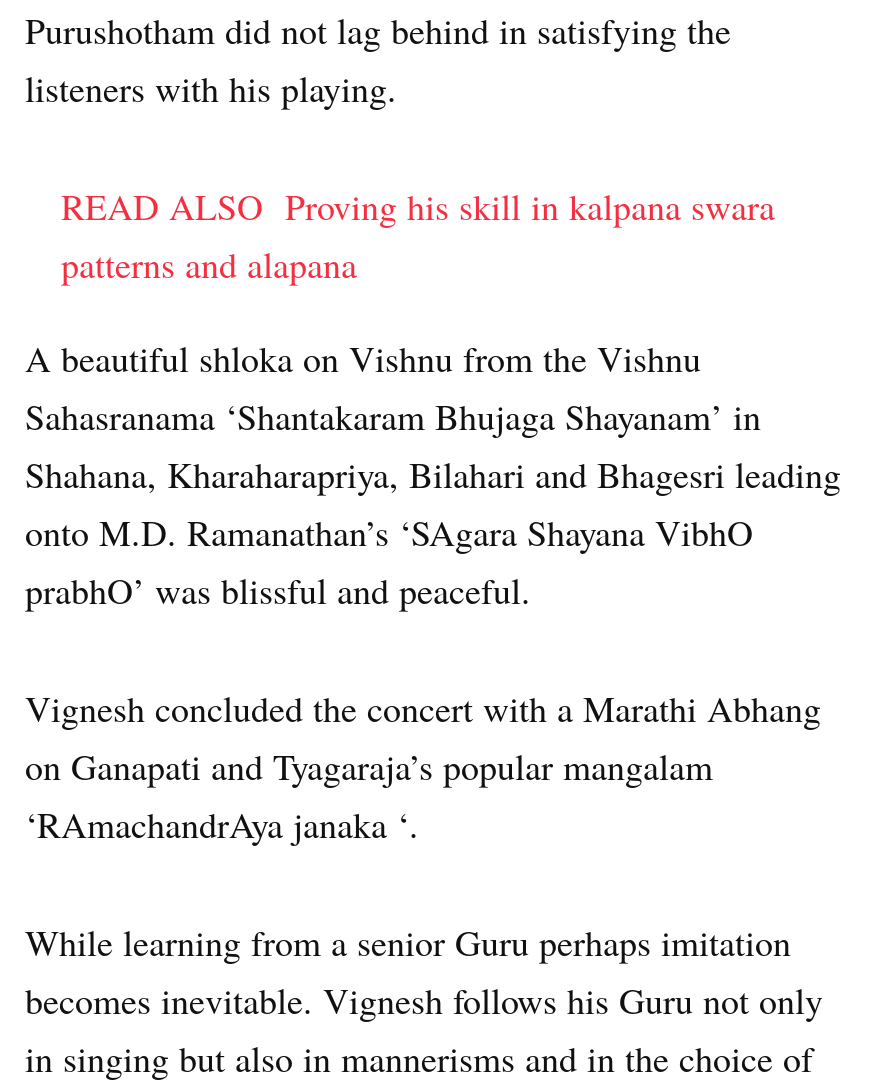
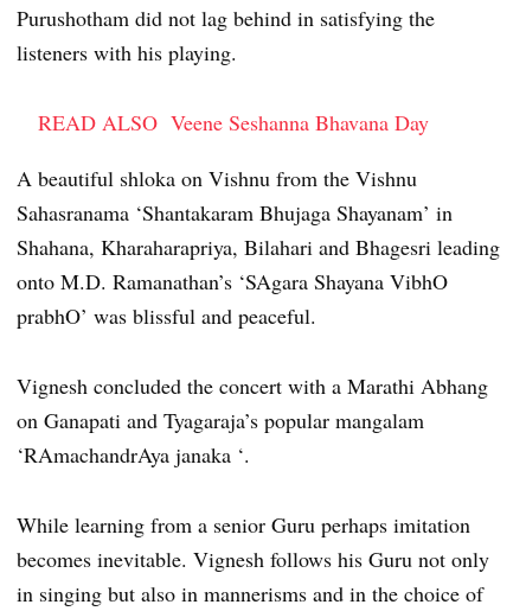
- READ ALSO Proving his skill in kalpana swara
- patterns and alapana
+ READ ALSO Veene Seshanna Bhavana Day
